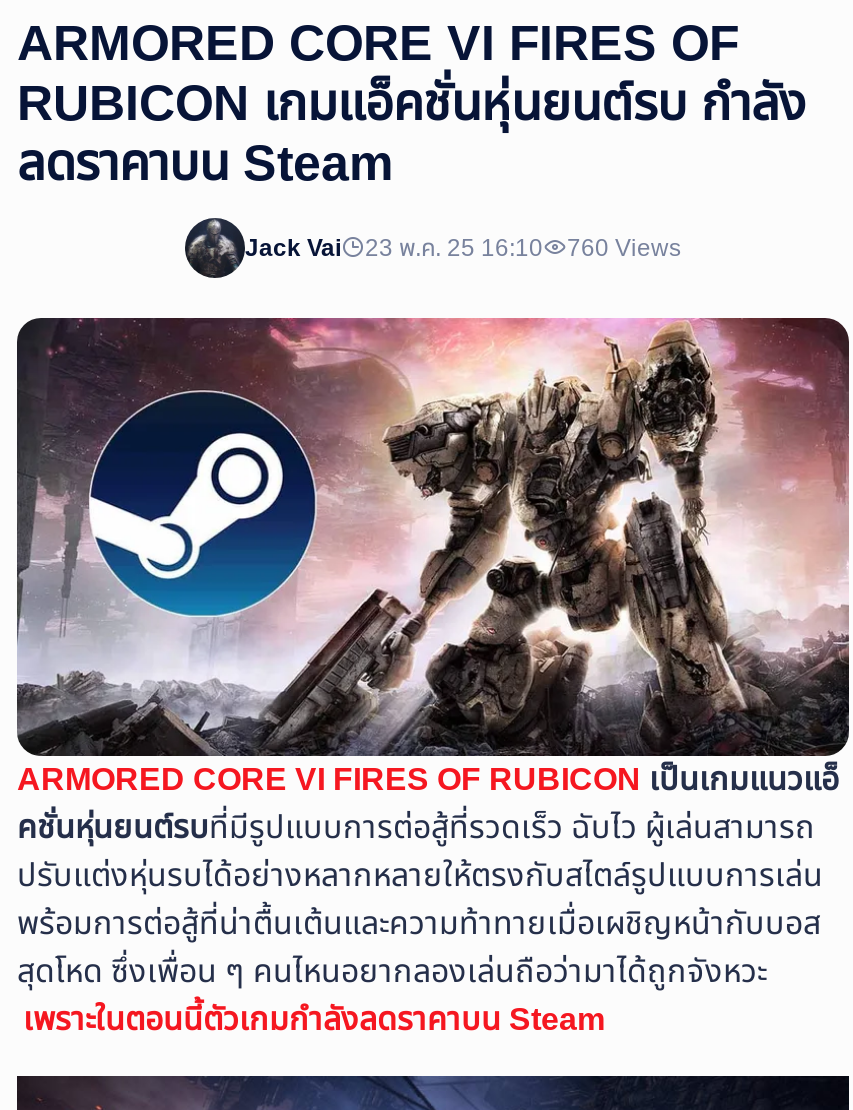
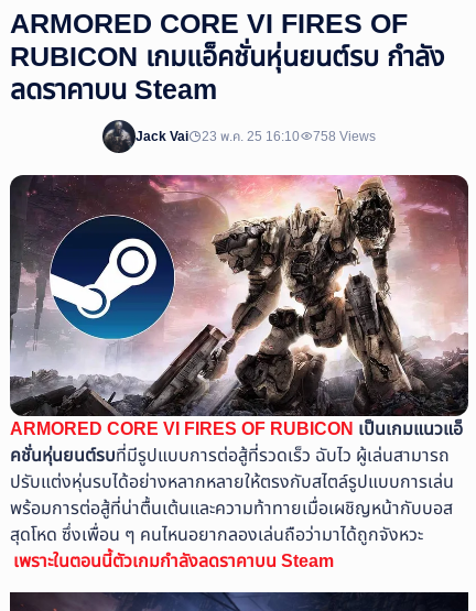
- Jack Vai 23 พ.ค. 25 16:10 760 Views
+ Jack Vai 23 พ.ค. 25 16:10 758 Views
